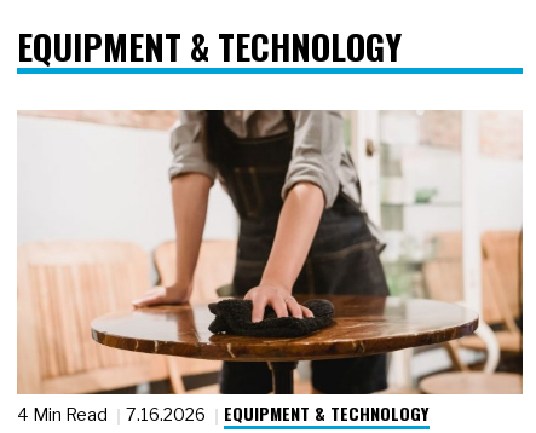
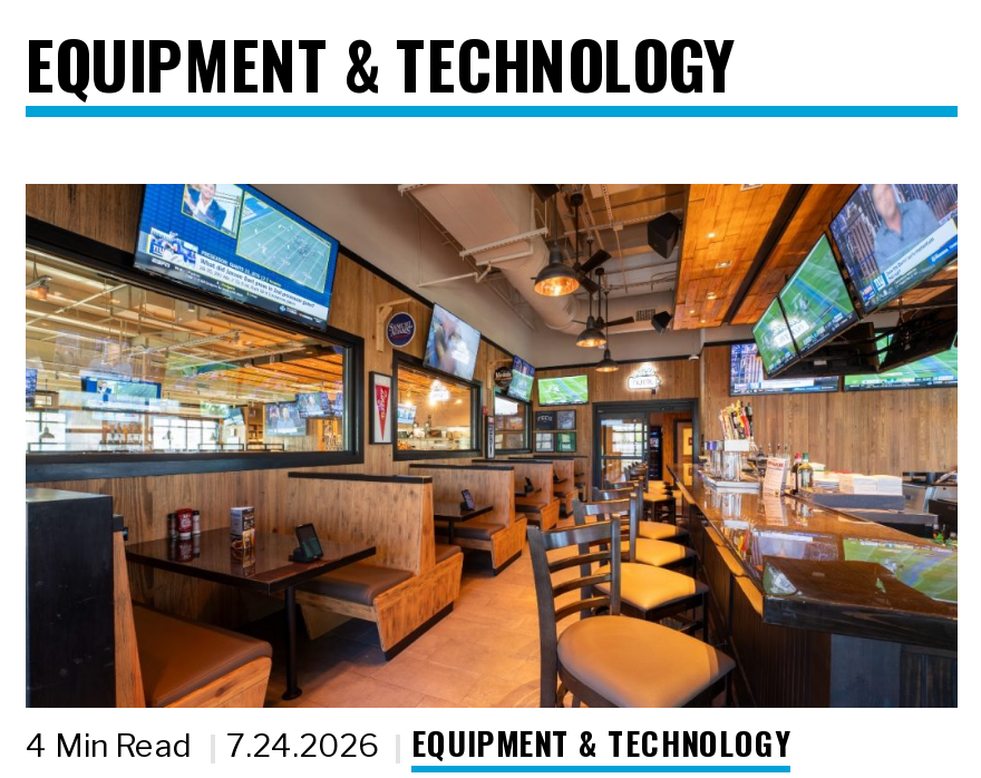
- [image]
- 4 Min Read 7.16.2026 EQUIPMENT & TECHNOLOGY
+ [image]
+ 4 Min Read 7.24.2026 EQUIPMENT & TECHNOLOGY
